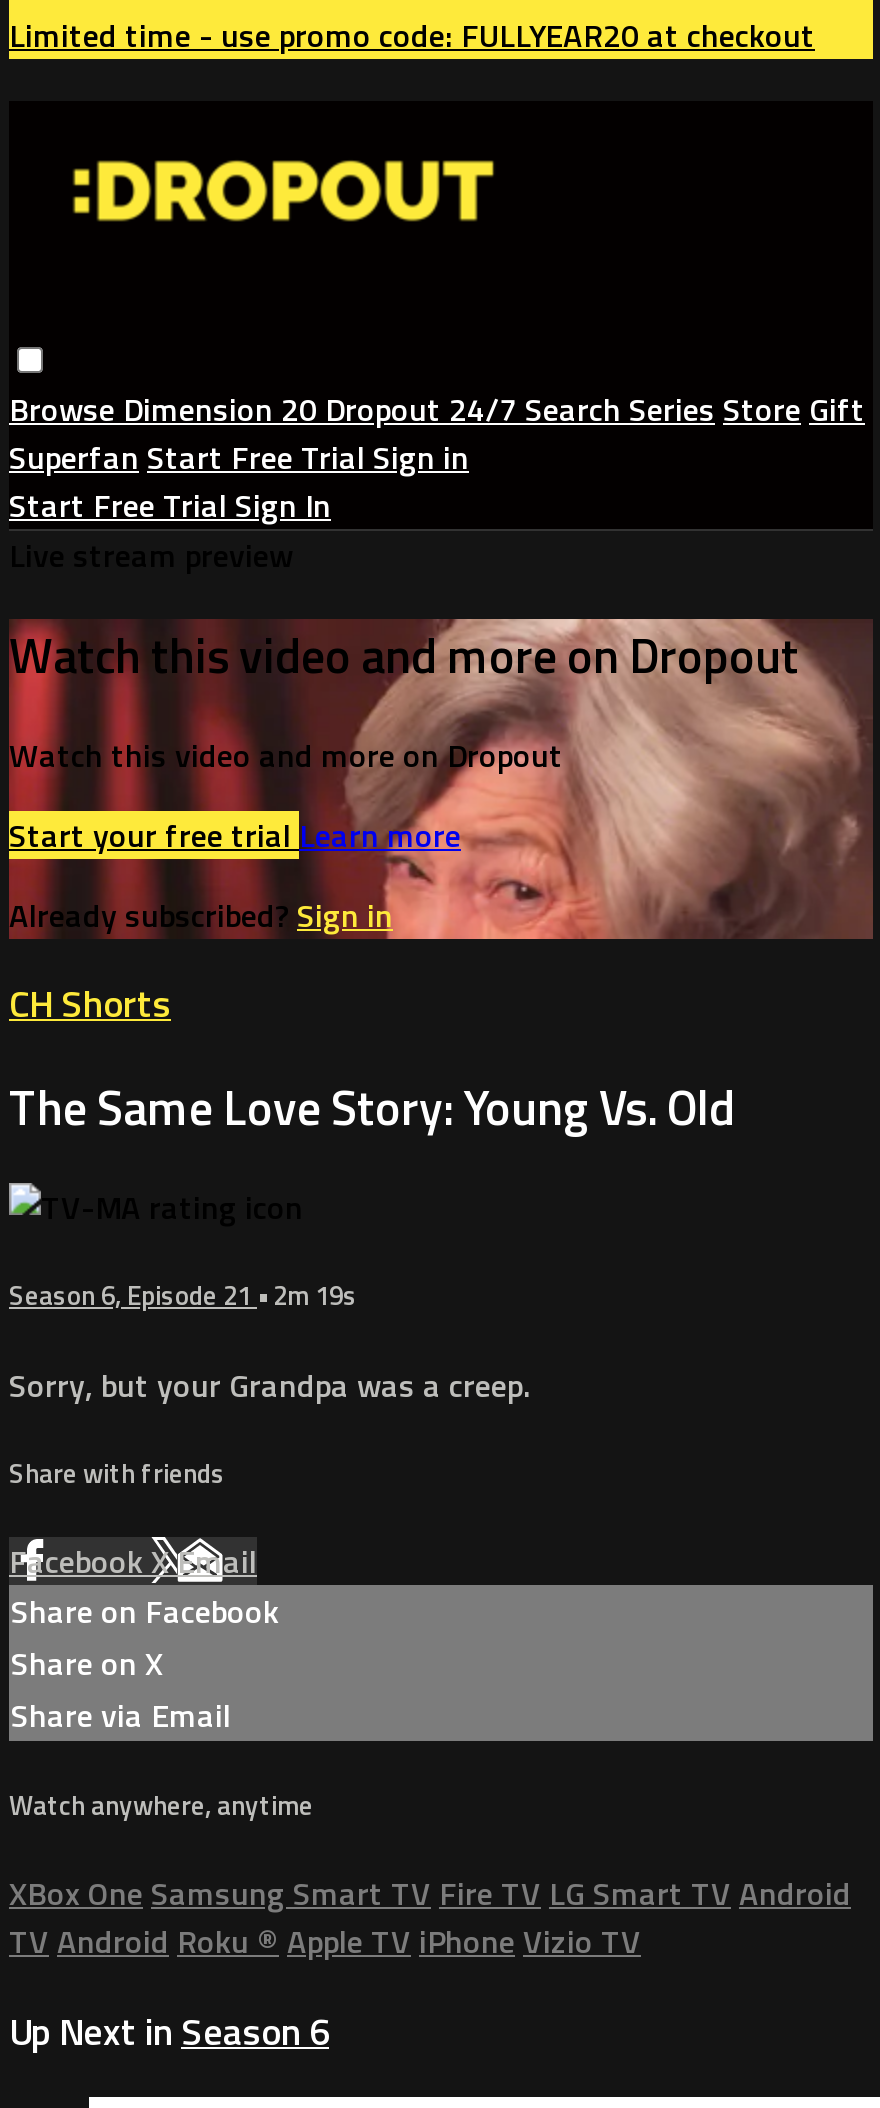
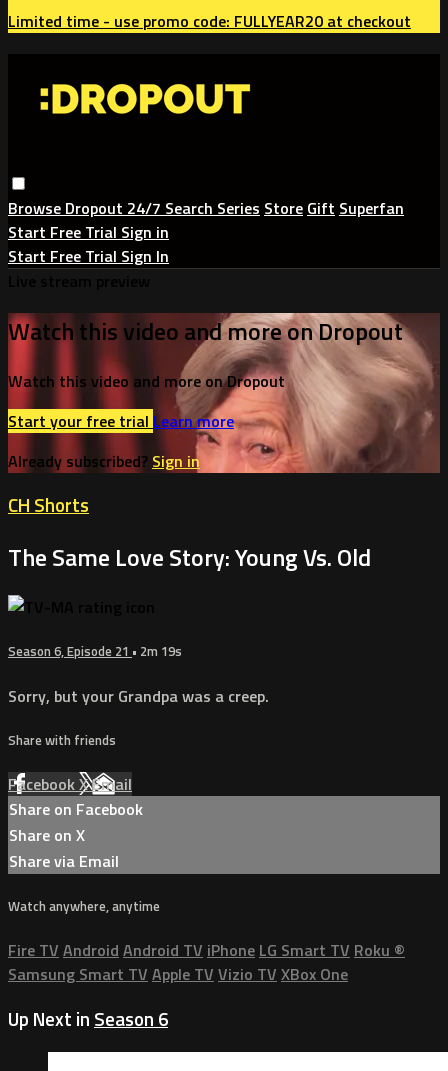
- Browse Dimension 20 Dropout 24/7 Search Series Store Gift
- Superfan Start Free Trial Sign in
+ Browse Dropout 24/7 Search Series Store Gift Superfan
+ Start Free Trial Sign in

- XBox One Samsung Smart TV Fire TV LG Smart TV Android
- TV Android Roku ® Apple TV iPhone Vizio TV
+ Fire TV Android Android TV iPhone LG Smart TV Roku ®
+ Samsung Smart TV Apple TV Vizio TV XBox One
